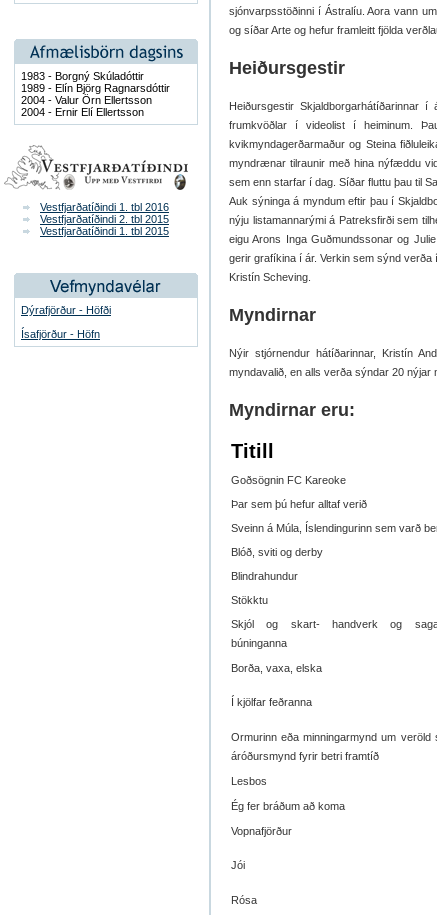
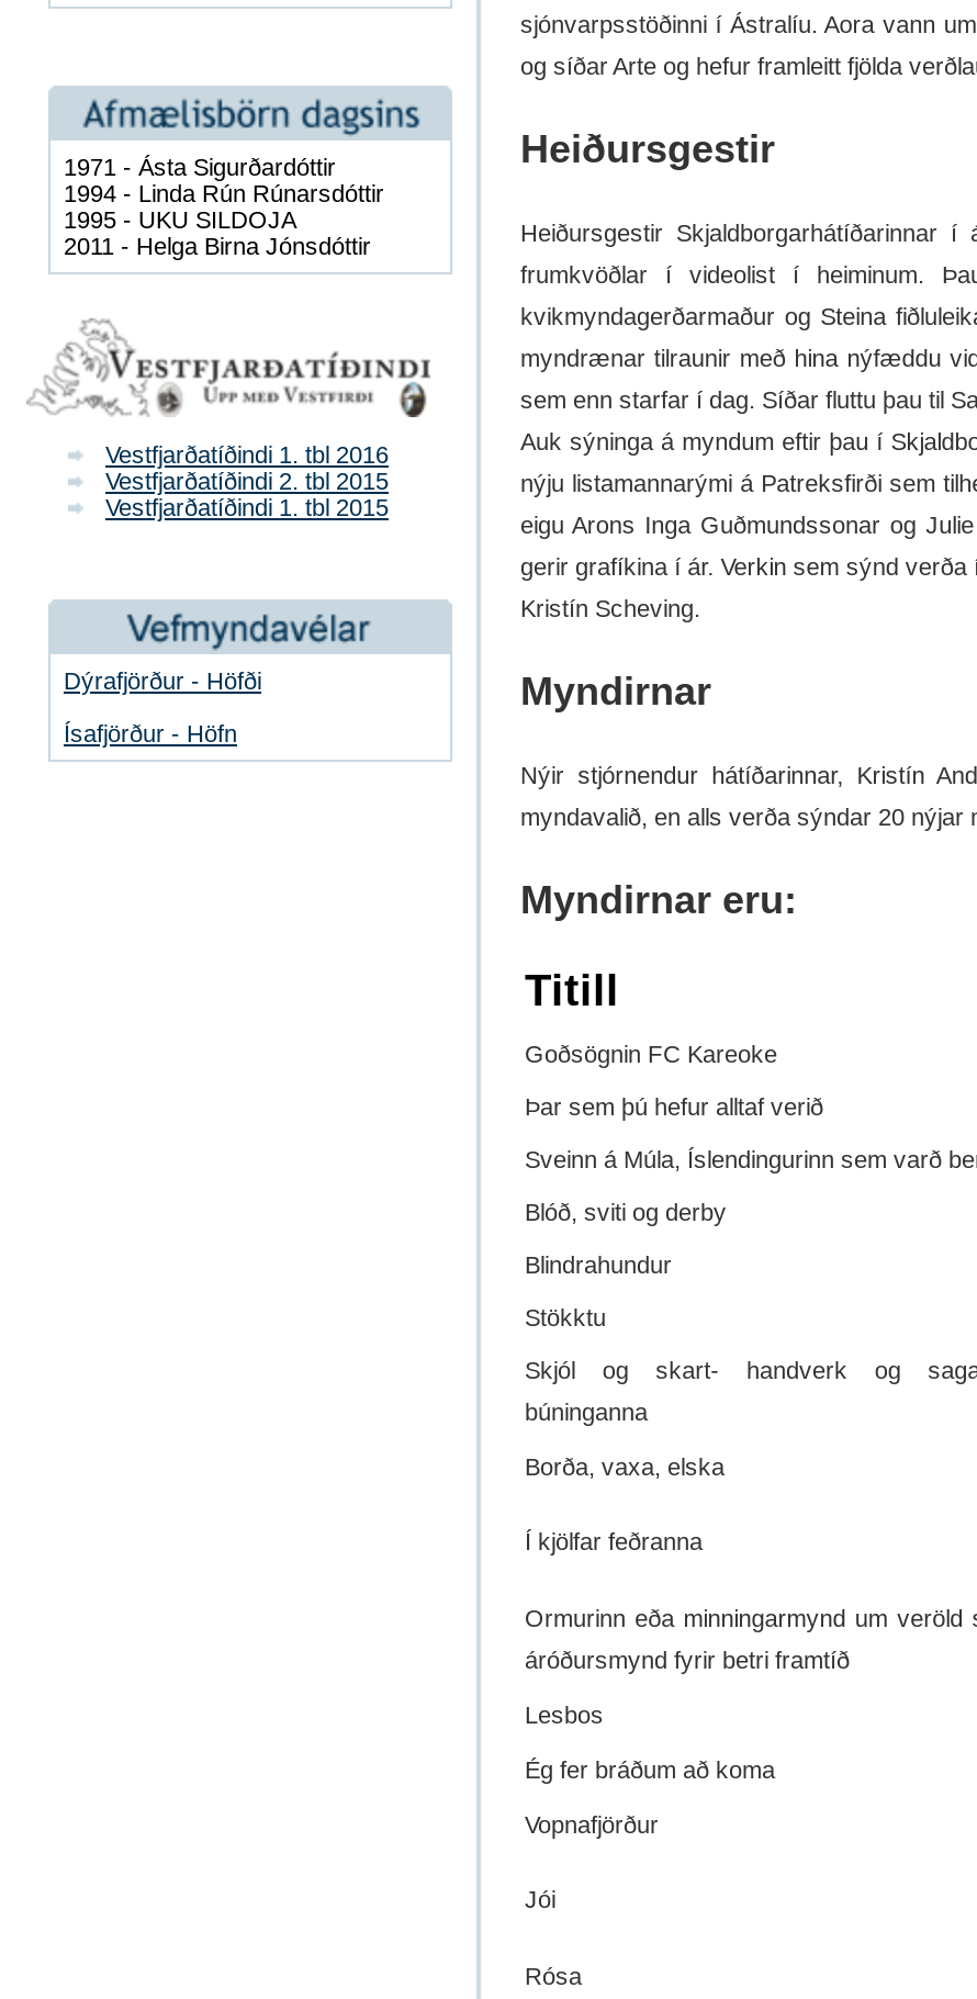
- 1983 - Borgný Skúladóttir
- 1989 - Elín Björg Ragnarsdóttir
- 2004 - Valur Örn Ellertsson
- 2004 - Ernir Elí Ellertsson
+ 1971 - Ásta Sigurðardóttir
+ 1994 - Linda Rún Rúnarsdóttir
+ 1995 - UKU SILDOJA
+ 2011 - Helga Birna Jónsdóttir
